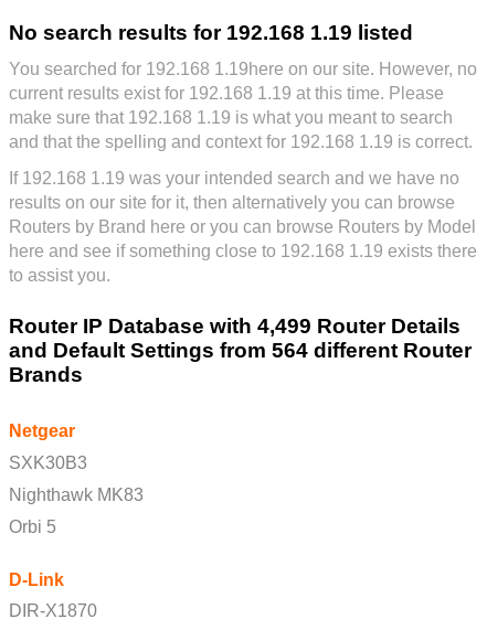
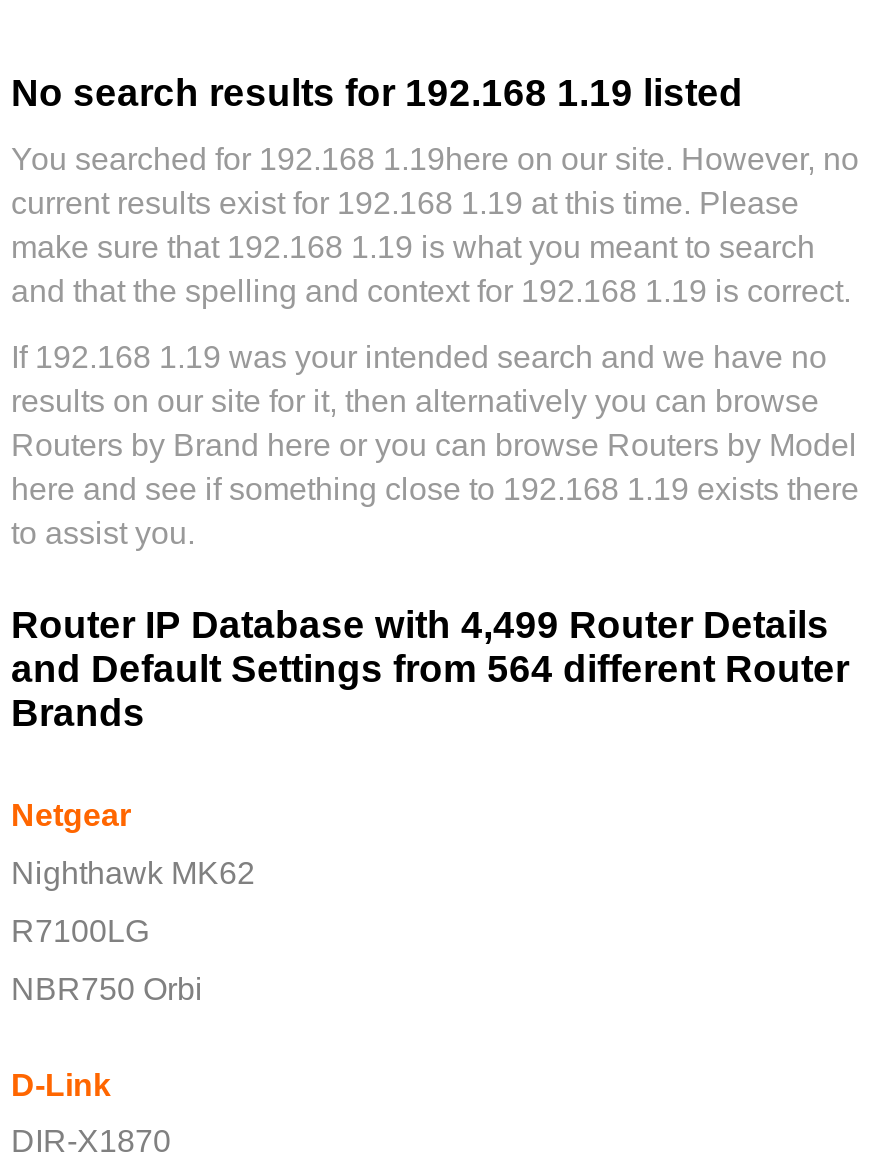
- SXK30B3
+ Nighthawk MK62

- Nighthawk MK83
+ R7100LG

- Orbi 5
+ NBR750 Orbi
